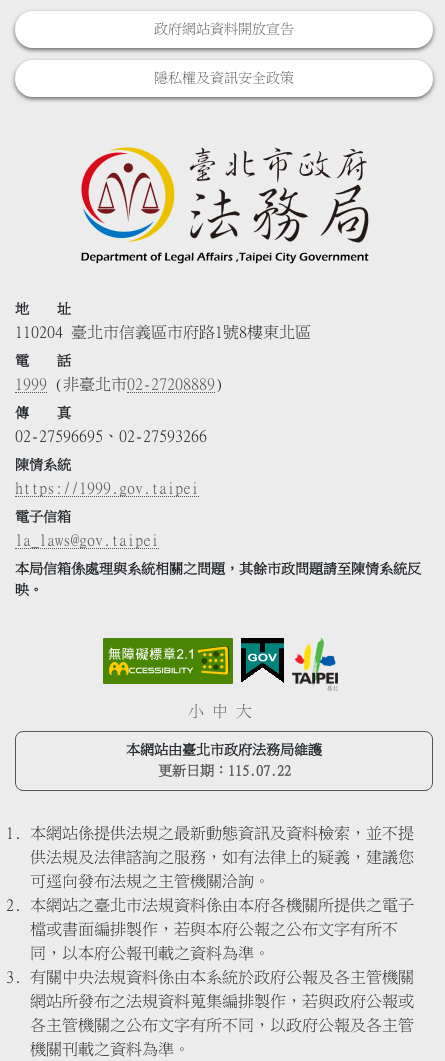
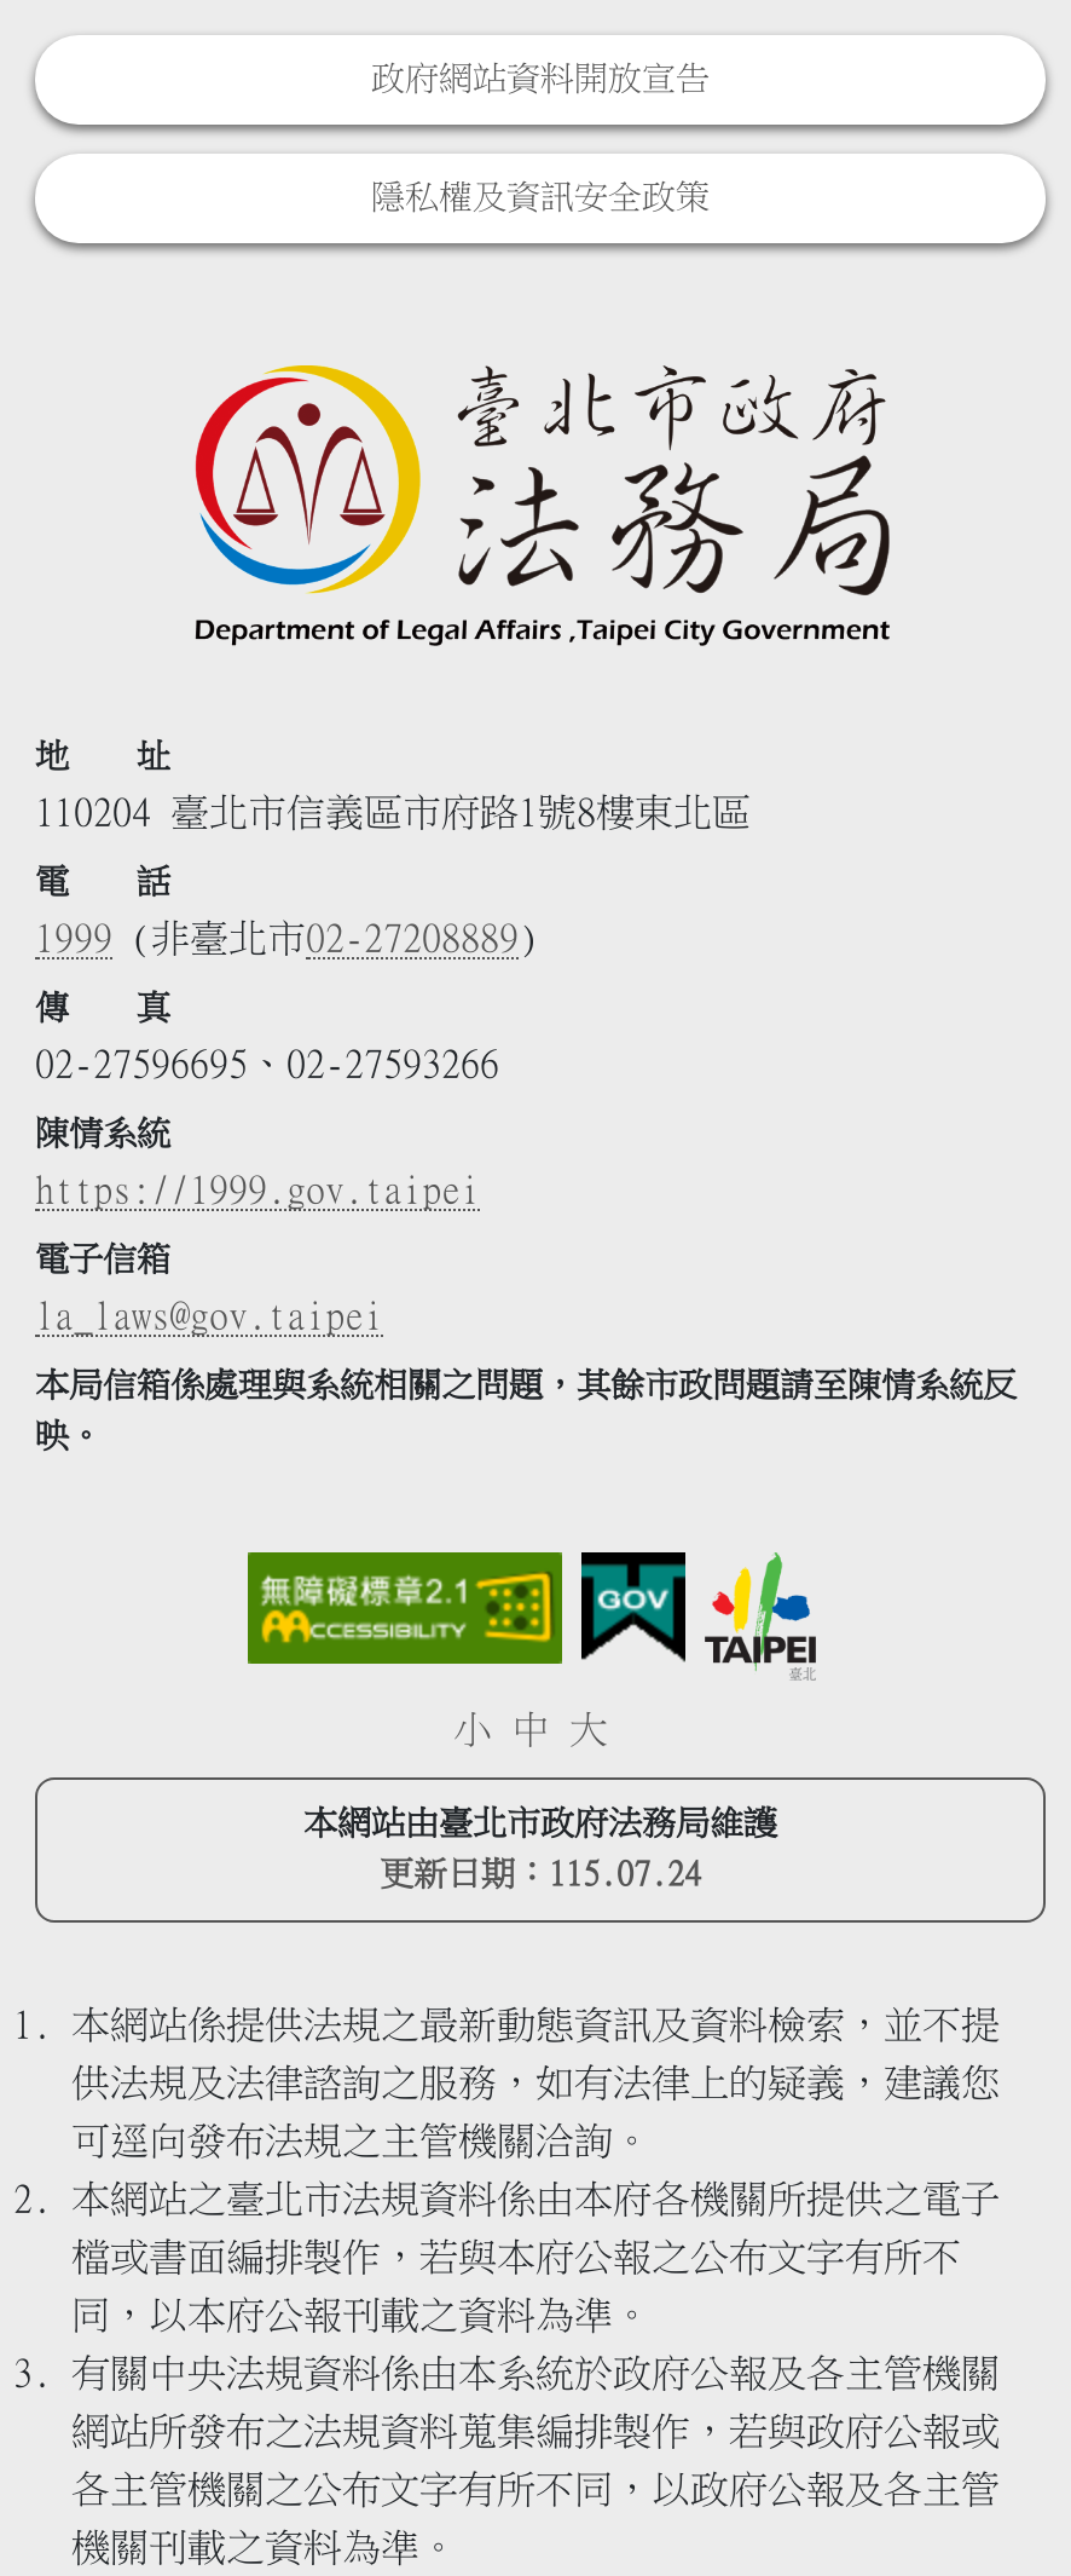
- 更新日期：115.07.22
+ 更新日期：115.07.24
